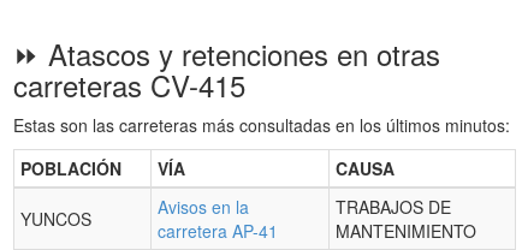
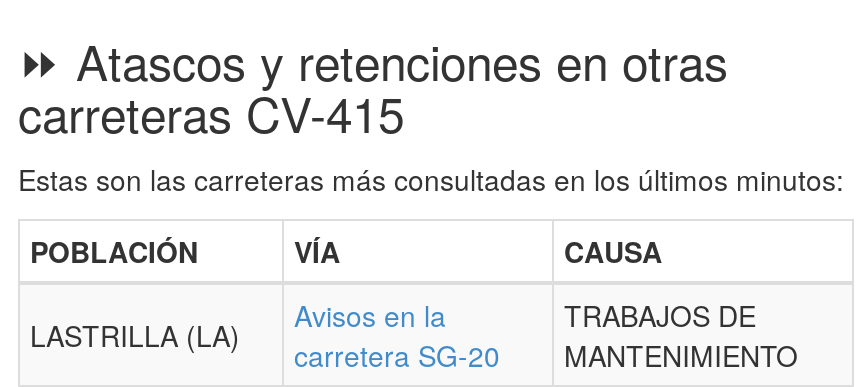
- YUNCOS
+ LASTRILLA (LA)

- carretera AP-41
+ carretera SG-20
